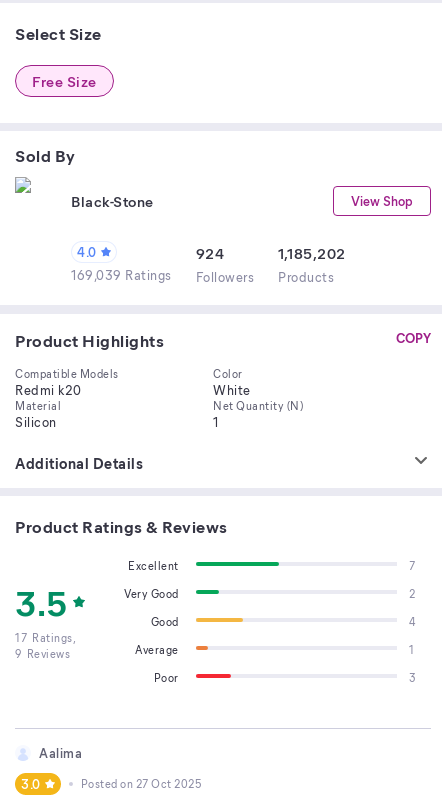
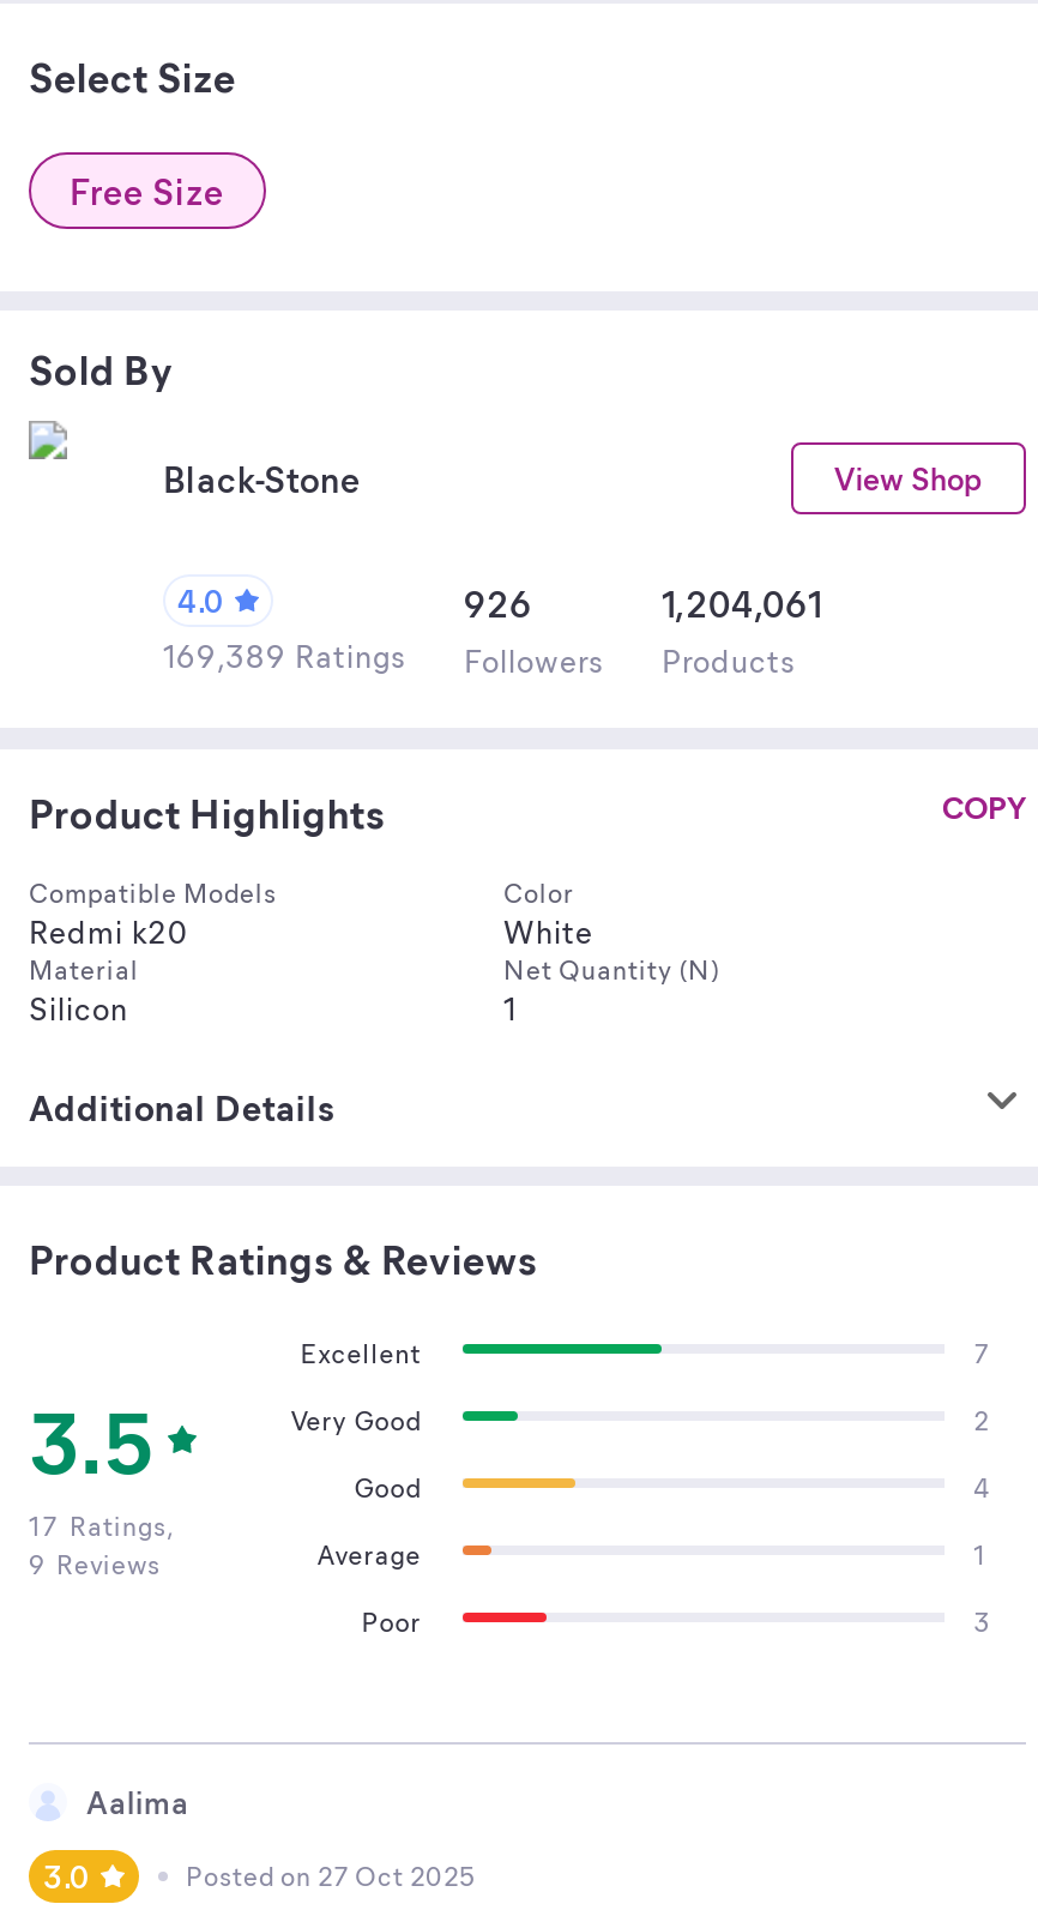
- 924
+ 926

- 1,185,202
+ 1,204,061

- 169,039 Ratings Followers Products
+ 169,389 Ratings Followers Products
